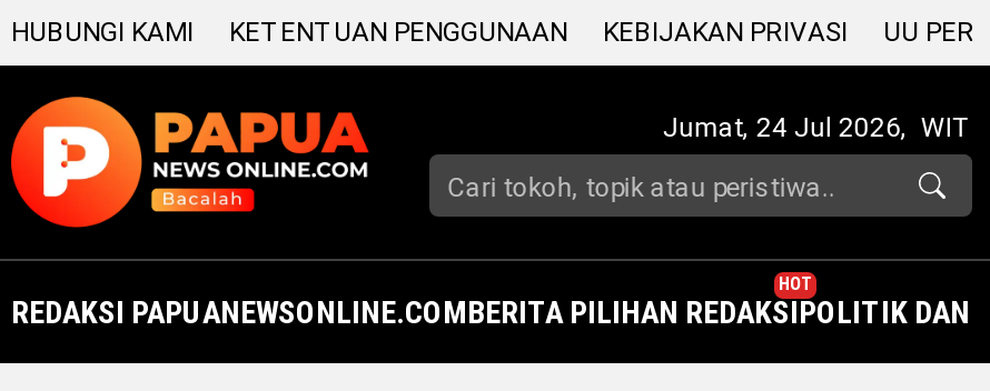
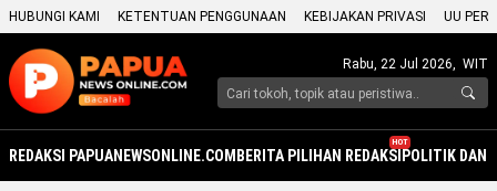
- Jumat, 24 Jul 2026, WIT
+ Rabu, 22 Jul 2026, WIT
